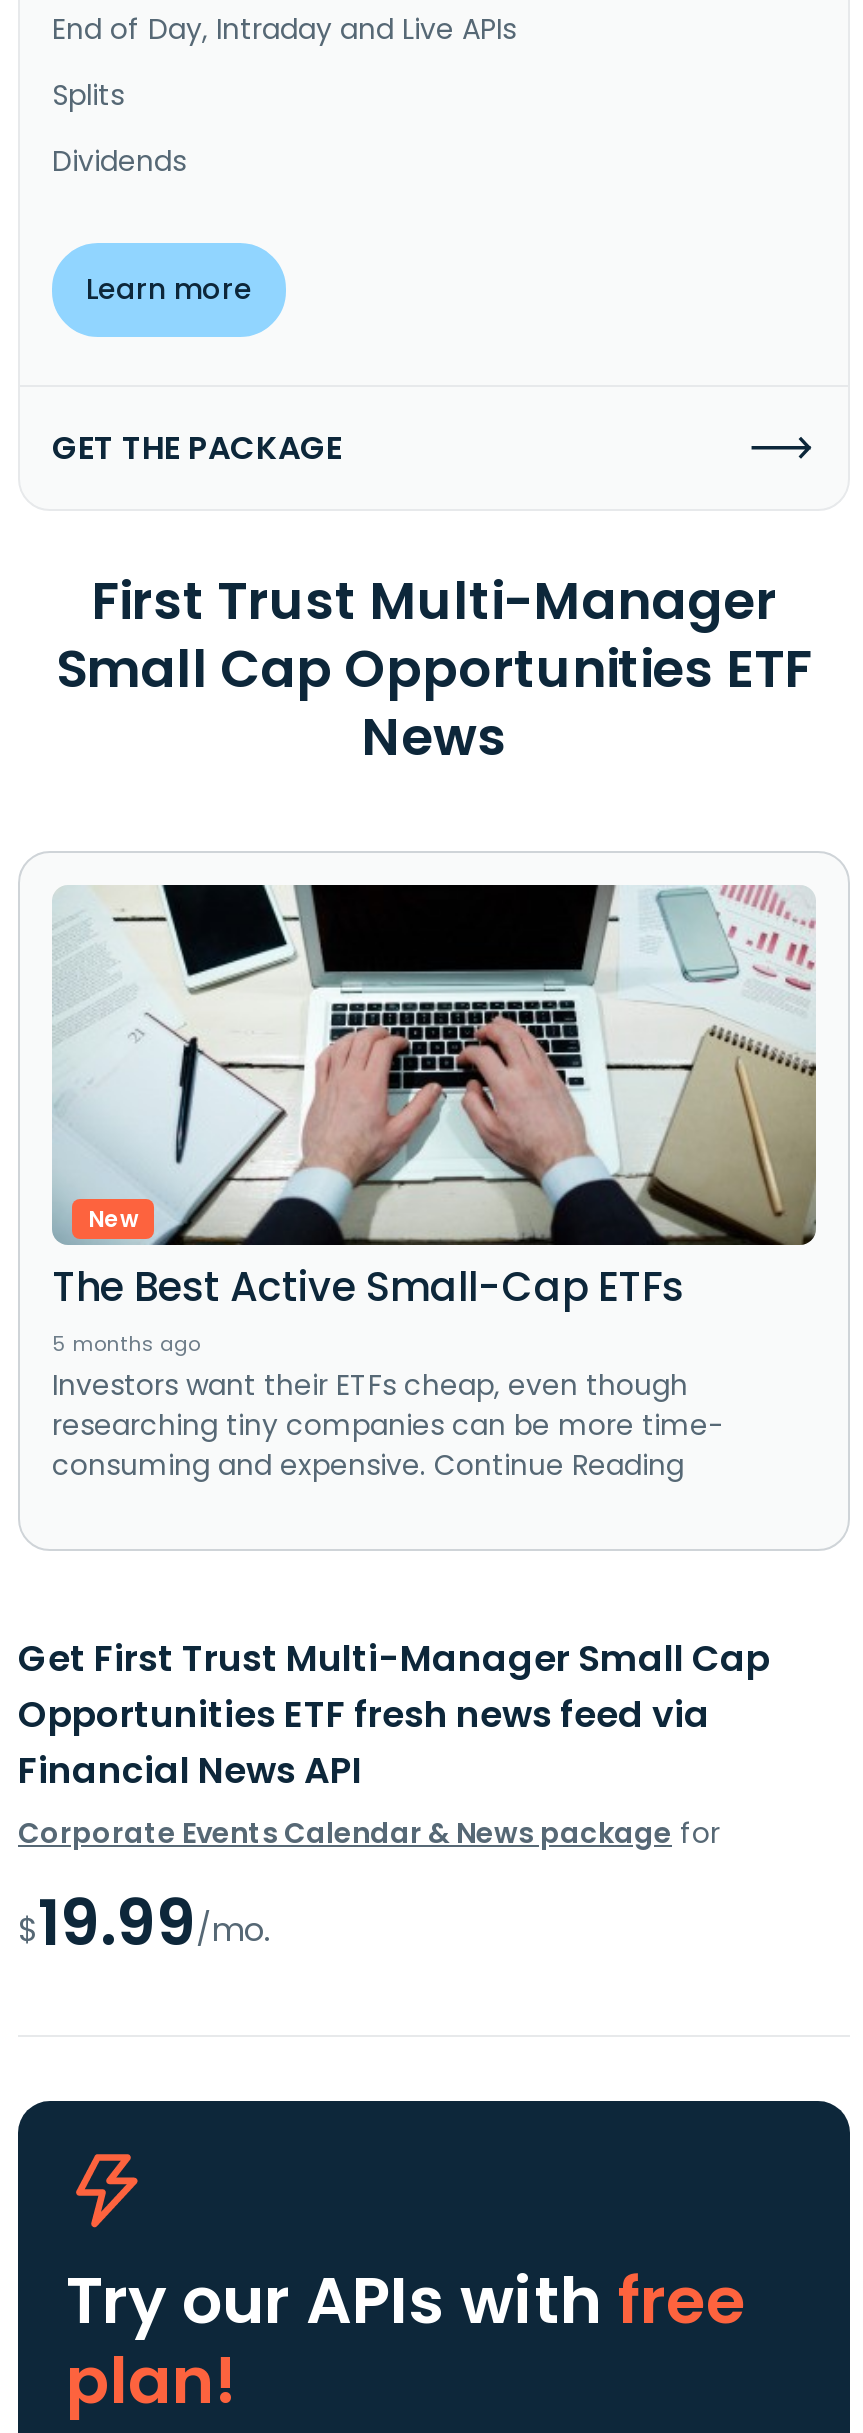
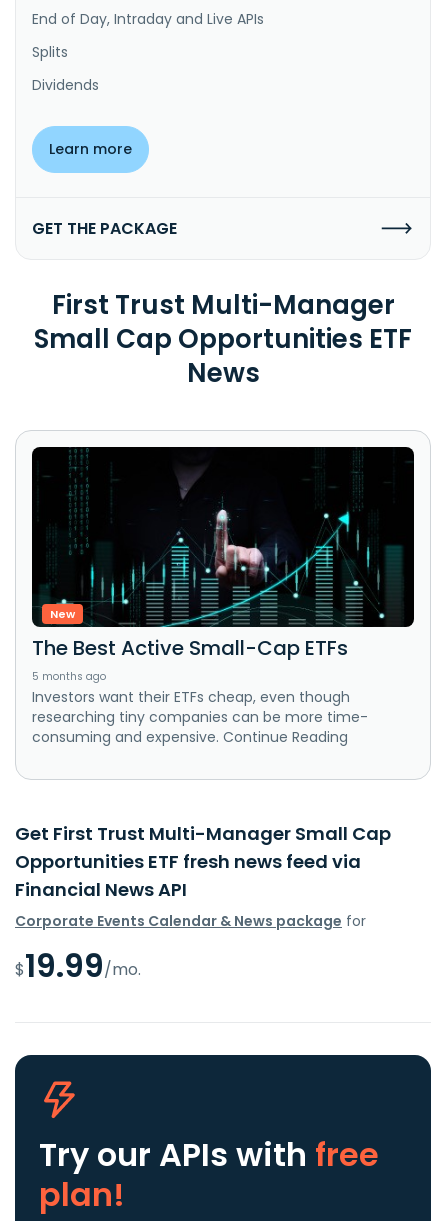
- [image]
+ [image]
